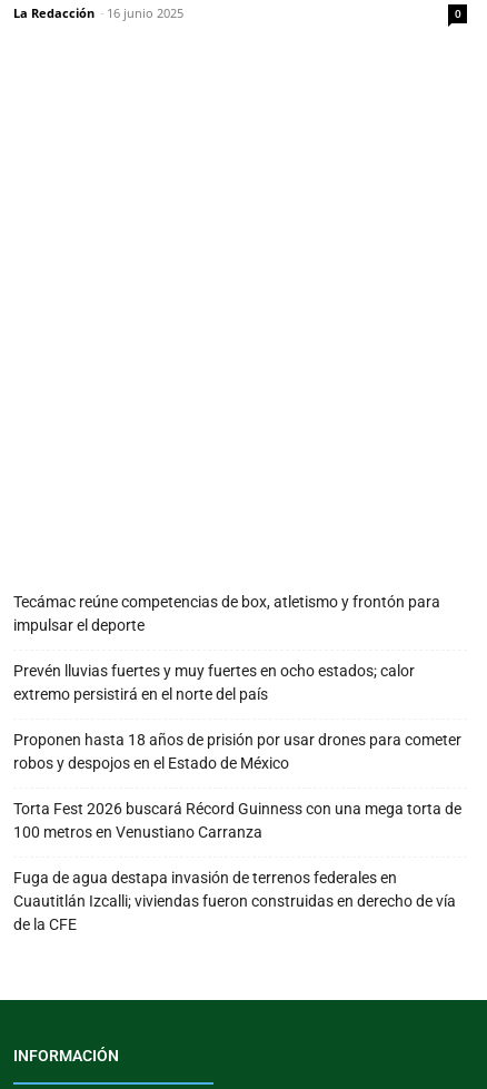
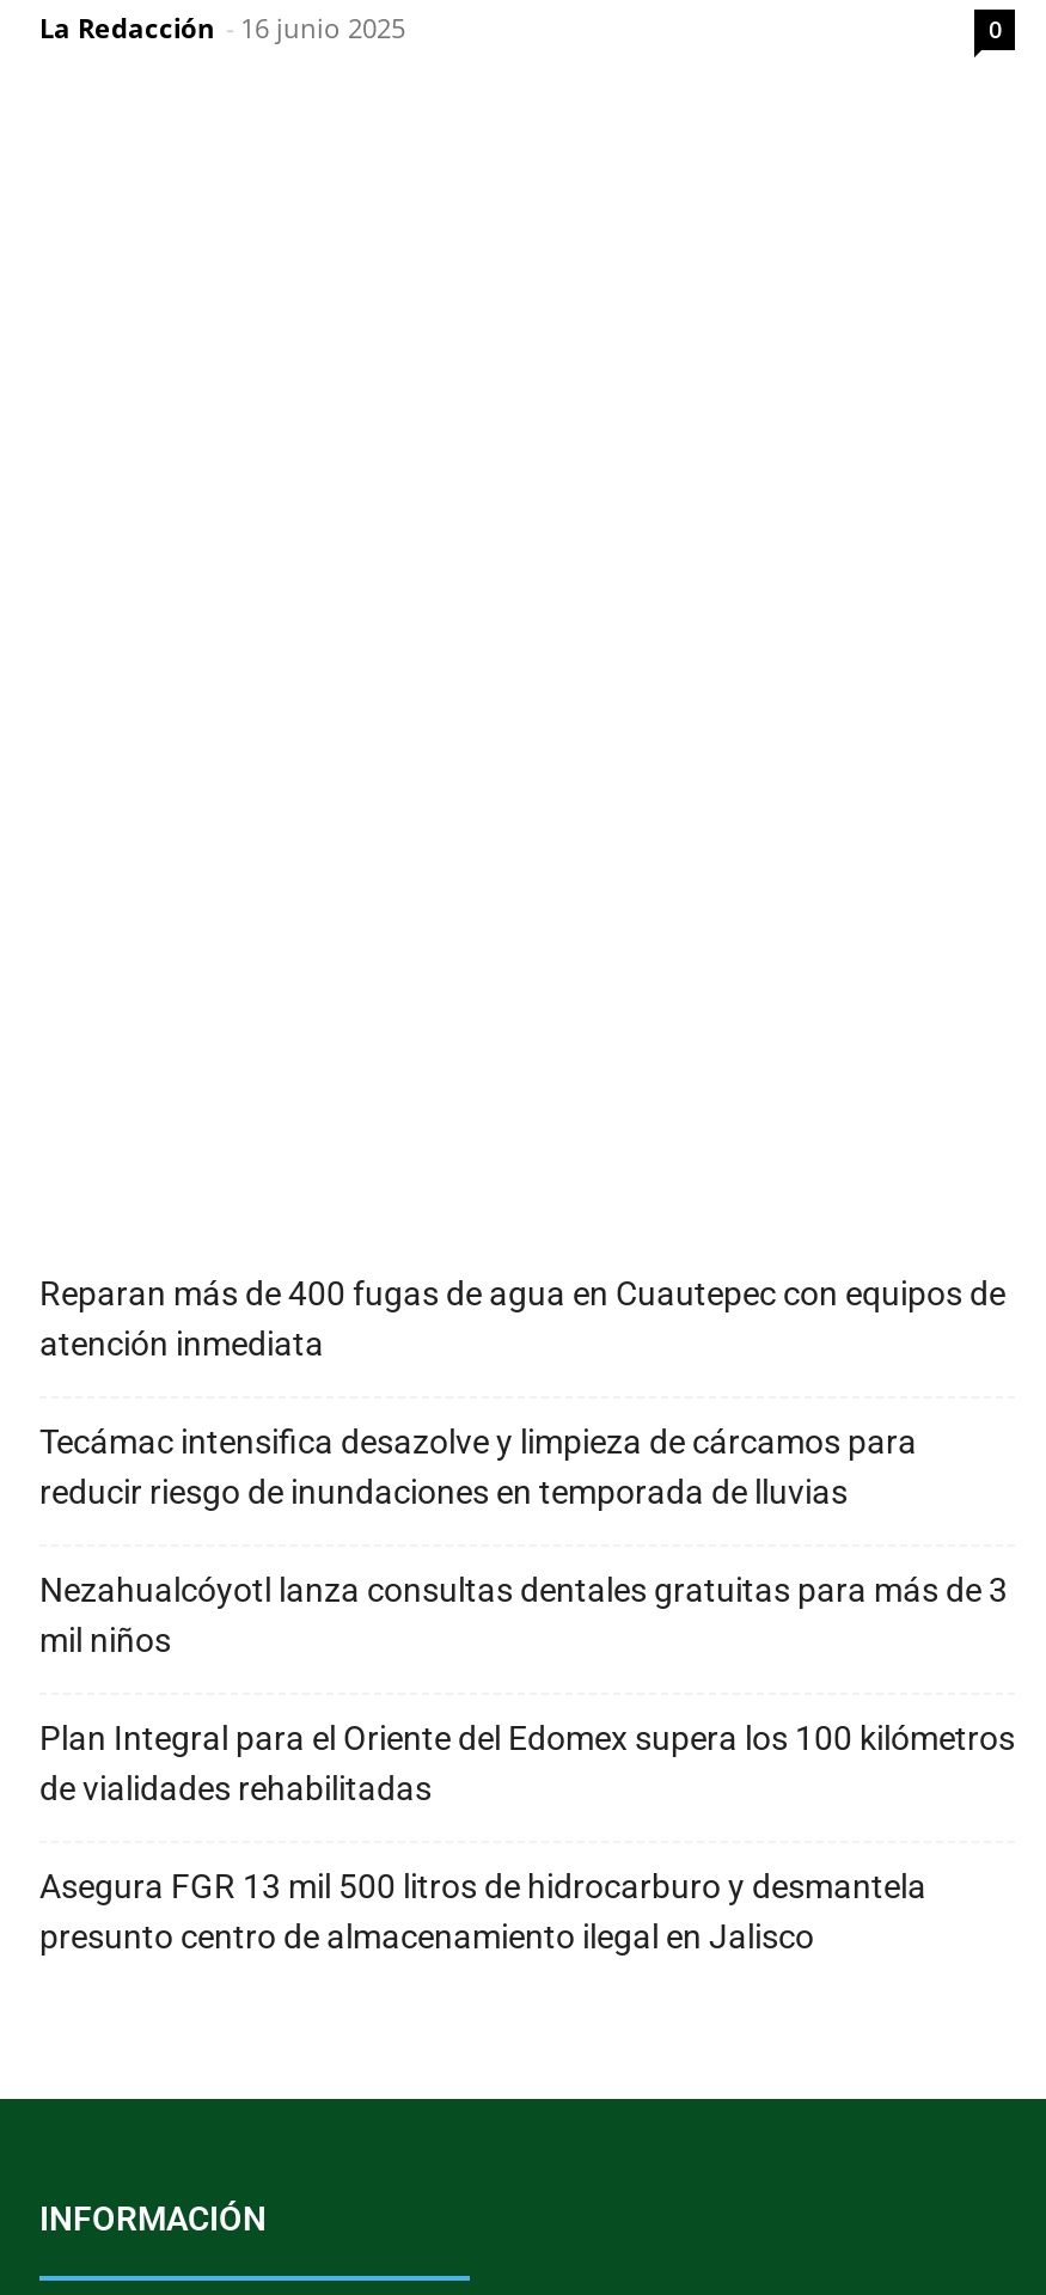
- Tecámac reúne competencias de box, atletismo y frontón para
- impulsar el deporte
+ Reparan más de 400 fugas de agua en Cuautepec con equipos de
+ atención inmediata

- Prevén lluvias fuertes y muy fuertes en ocho estados; calor
- extremo persistirá en el norte del país
+ Tecámac intensifica desazolve y limpieza de cárcamos para
+ reducir riesgo de inundaciones en temporada de lluvias

- Proponen hasta 18 años de prisión por usar drones para cometer
- robos y despojos en el Estado de México
+ Nezahualcóyotl lanza consultas dentales gratuitas para más de 3
+ mil niños

- Torta Fest 2026 buscará Récord Guinness con una mega torta de
- 100 metros en Venustiano Carranza
+ Plan Integral para el Oriente del Edomex supera los 100 kilómetros
+ de vialidades rehabilitadas

- Fuga de agua destapa invasión de terrenos federales en
- Cuautitlán Izcalli; viviendas fueron construidas en derecho de vía
- de la CFE
+ Asegura FGR 13 mil 500 litros de hidrocarburo y desmantela
+ presunto centro de almacenamiento ilegal en Jalisco
